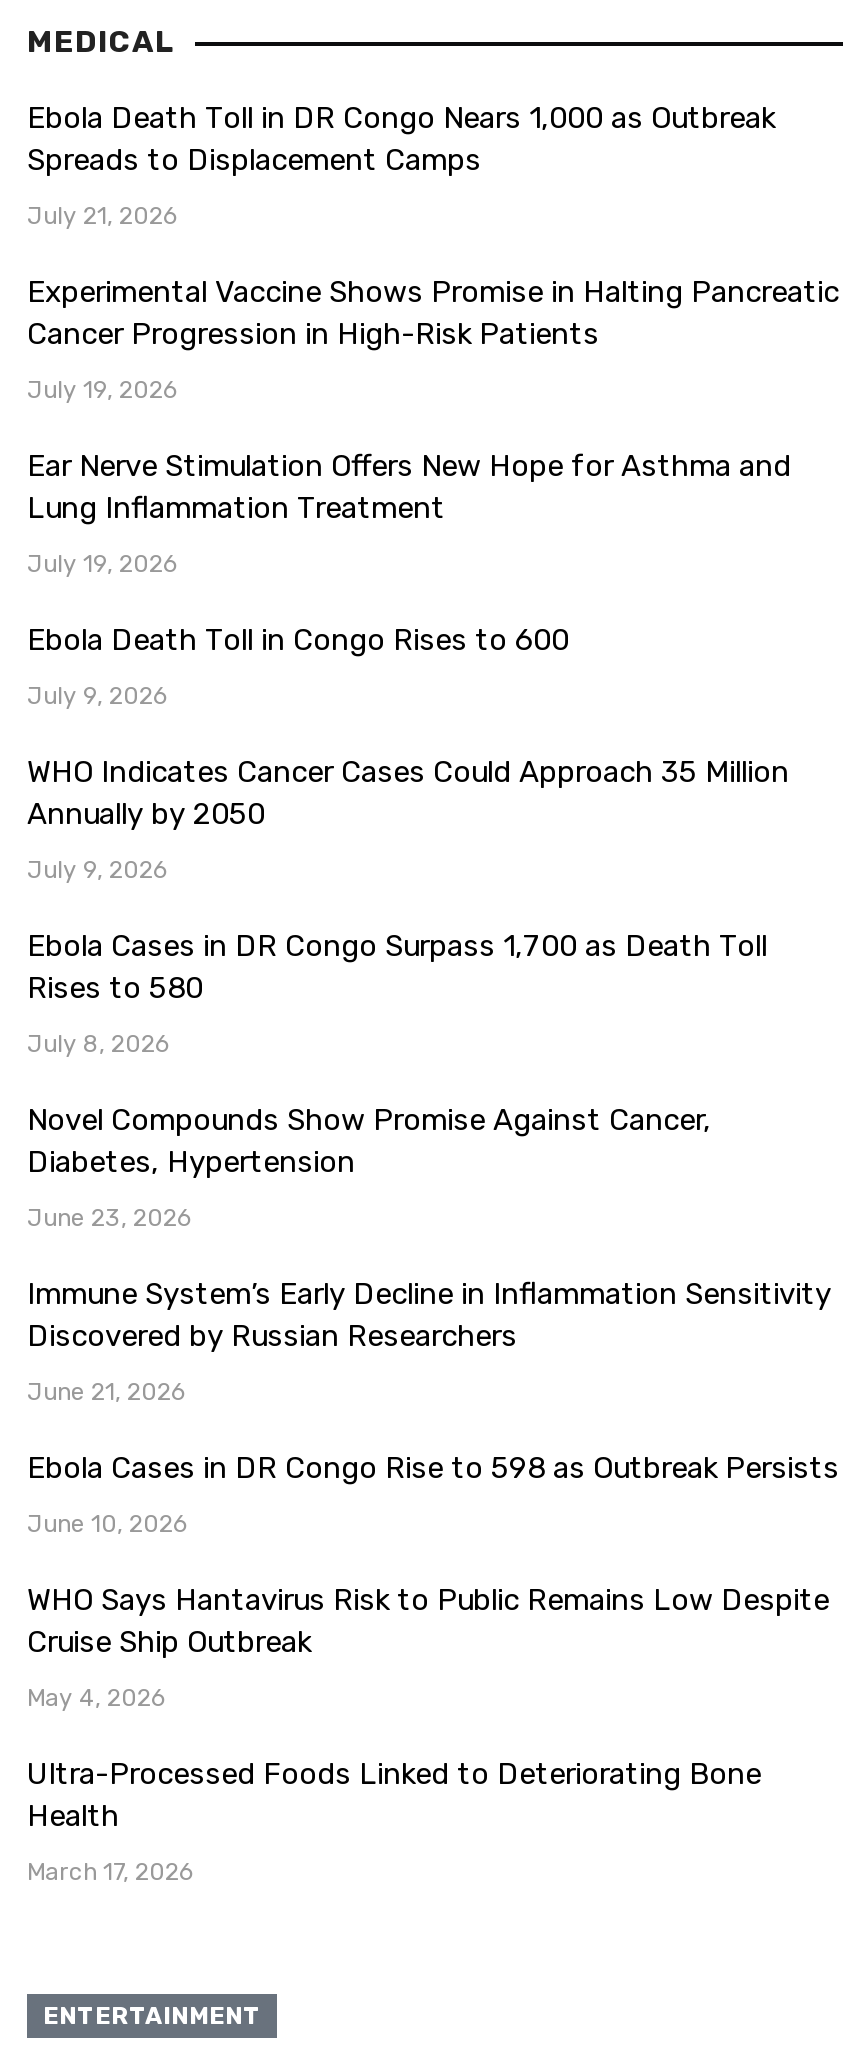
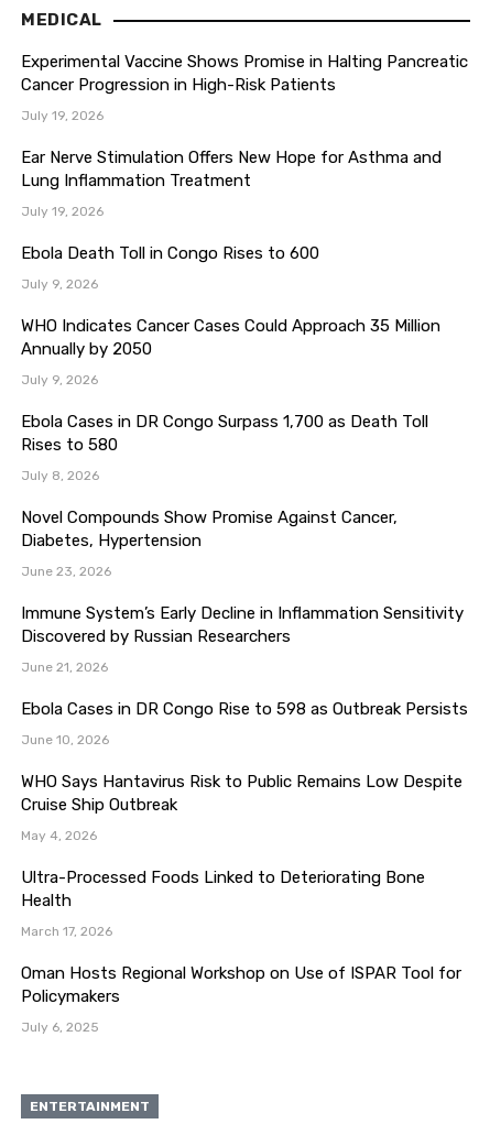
- Ebola Death Toll in DR Congo Nears 1,000 as Outbreak
- Spreads to Displacement Camps
- July 21, 2026

moved up: Experimental Vaccine Shows Promise in Halting Pancreatic | Cancer Progression in High-Risk Patients | July 19, 2026 | ... | Health | March 17, 2026

+ Oman Hosts Regional Workshop on Use of ISPAR Tool for
+ Policymakers
+ July 6, 2025
